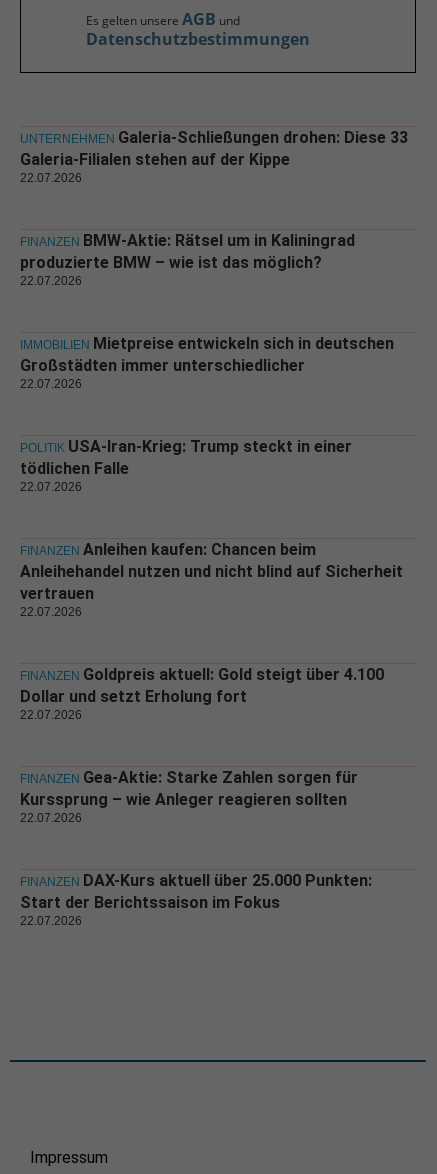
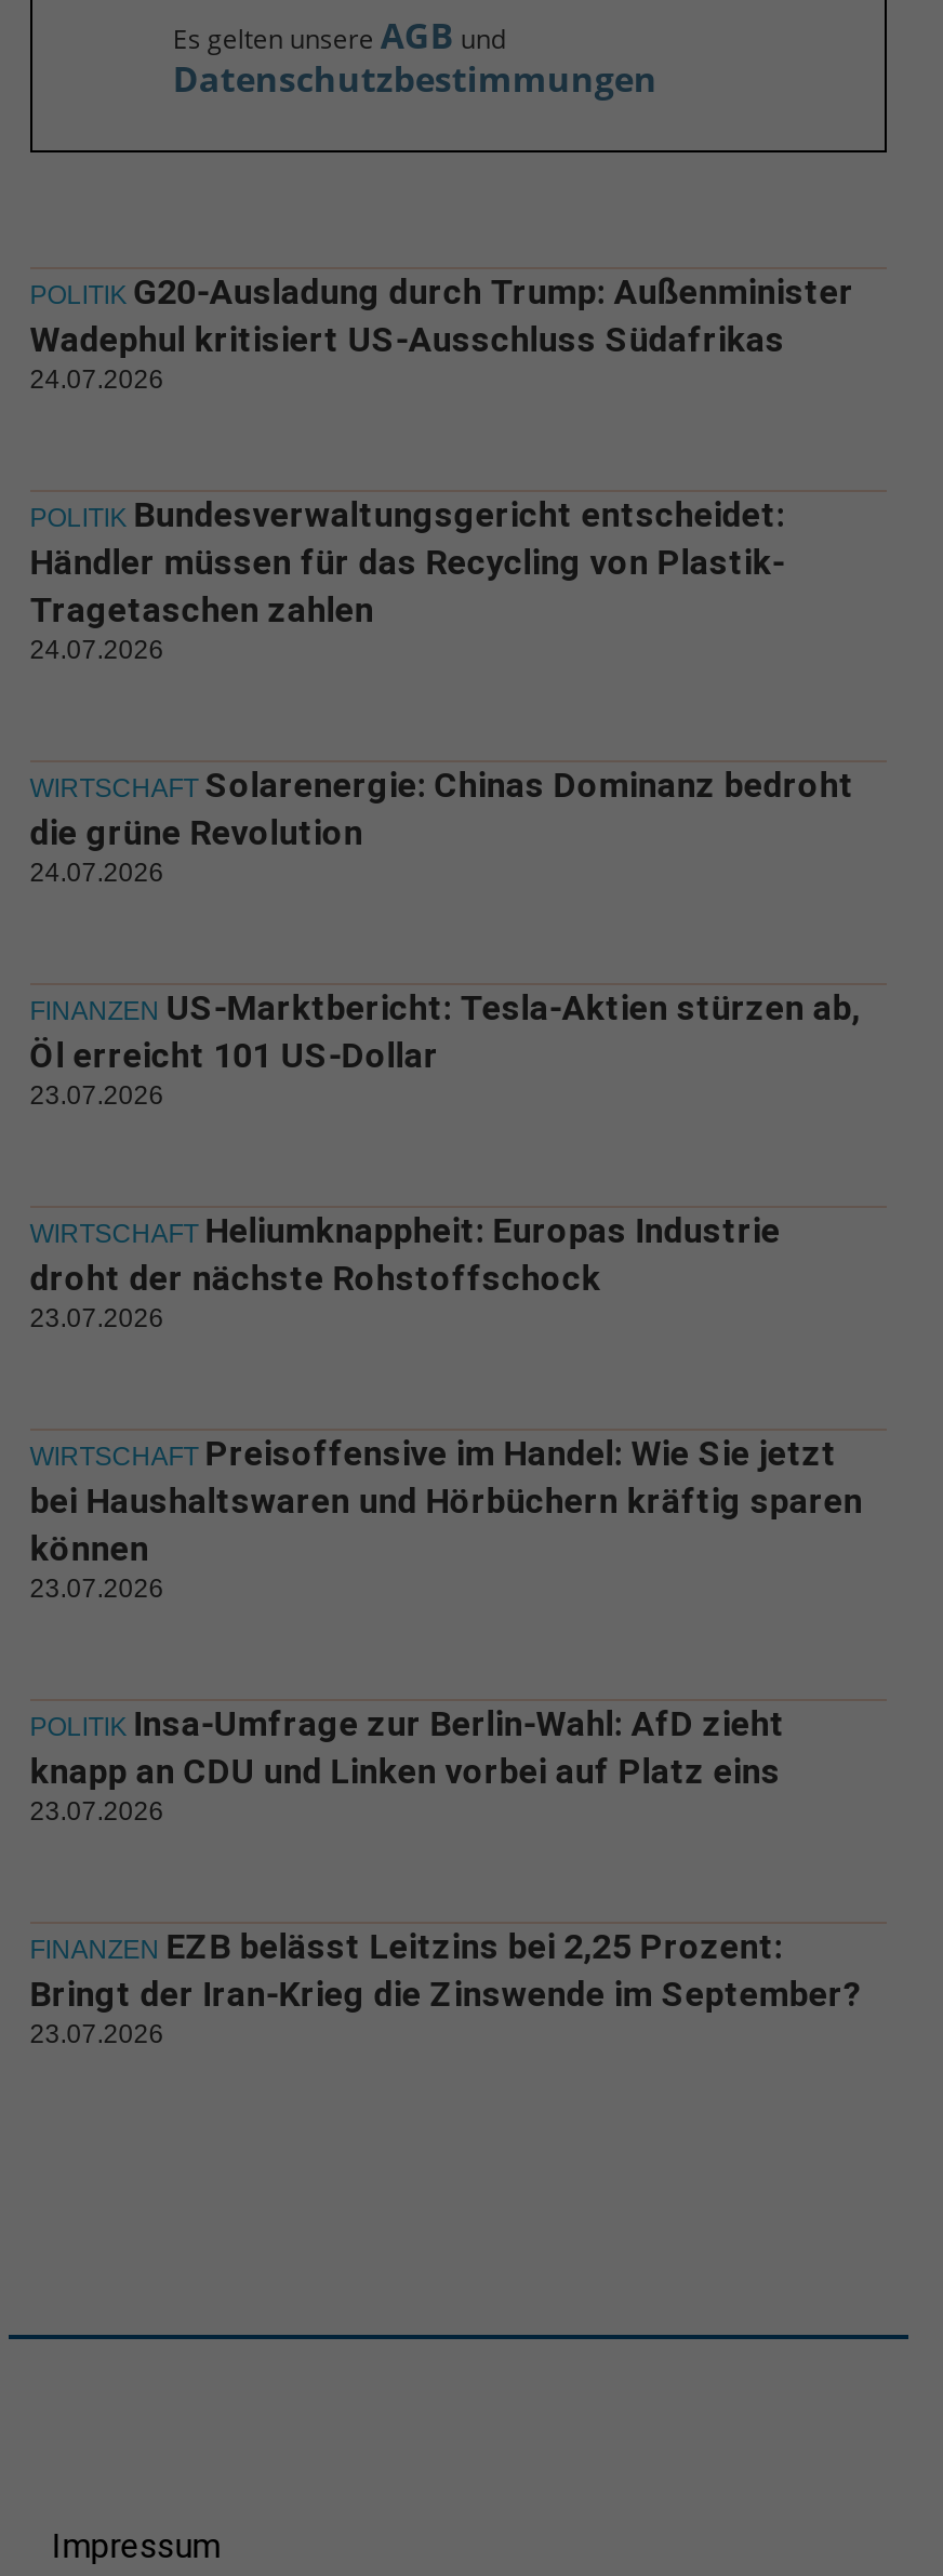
- UNTERNEHMEN Galeria-Schließungen drohen: Diese 33
- Galeria-Filialen stehen auf der Kippe
- 22.07.2026
+ POLITIK G20-Ausladung durch Trump: Außenminister
+ Wadephul kritisiert US-Ausschluss Südafrikas
+ 24.07.2026

- FINANZEN BMW-Aktie: Rätsel um in Kaliningrad
- produzierte BMW – wie ist das möglich?
- 22.07.2026
+ POLITIK Bundesverwaltungsgericht entscheidet:
+ Händler müssen für das Recycling von Plastik-
+ Tragetaschen zahlen
+ 24.07.2026

- IMMOBILIEN Mietpreise entwickeln sich in deutschen
- Großstädten immer unterschiedlicher
- 22.07.2026
+ WIRTSCHAFT Solarenergie: Chinas Dominanz bedroht
+ die grüne Revolution
+ 24.07.2026

- POLITIK USA-Iran-Krieg: Trump steckt in einer
- tödlichen Falle
- 22.07.2026
+ FINANZEN US-Marktbericht: Tesla-Aktien stürzen ab,
+ Öl erreicht 101 US-Dollar
+ 23.07.2026

- FINANZEN Anleihen kaufen: Chancen beim
- Anleihehandel nutzen und nicht blind auf Sicherheit
- vertrauen
- 22.07.2026
+ WIRTSCHAFT Heliumknappheit: Europas Industrie
+ droht der nächste Rohstoffschock
+ 23.07.2026

- FINANZEN Goldpreis aktuell: Gold steigt über 4.100
- Dollar und setzt Erholung fort
- 22.07.2026
+ WIRTSCHAFT Preisoffensive im Handel: Wie Sie jetzt
+ bei Haushaltswaren und Hörbüchern kräftig sparen
+ können
+ 23.07.2026

- FINANZEN Gea-Aktie: Starke Zahlen sorgen für
- Kurssprung – wie Anleger reagieren sollten
- 22.07.2026
+ POLITIK Insa-Umfrage zur Berlin-Wahl: AfD zieht
+ knapp an CDU und Linken vorbei auf Platz eins
+ 23.07.2026

- FINANZEN DAX-Kurs aktuell über 25.000 Punkten:
- Start der Berichtssaison im Fokus
- 22.07.2026
+ FINANZEN EZB belässt Leitzins bei 2,25 Prozent:
+ Bringt der Iran-Krieg die Zinswende im September?
+ 23.07.2026
